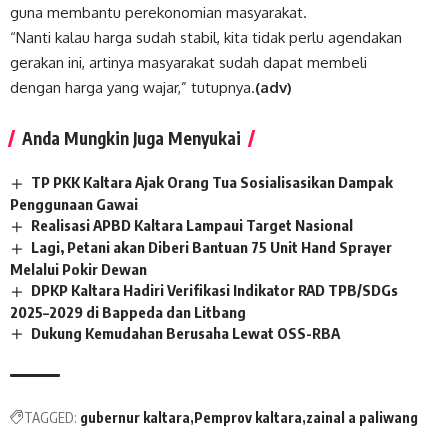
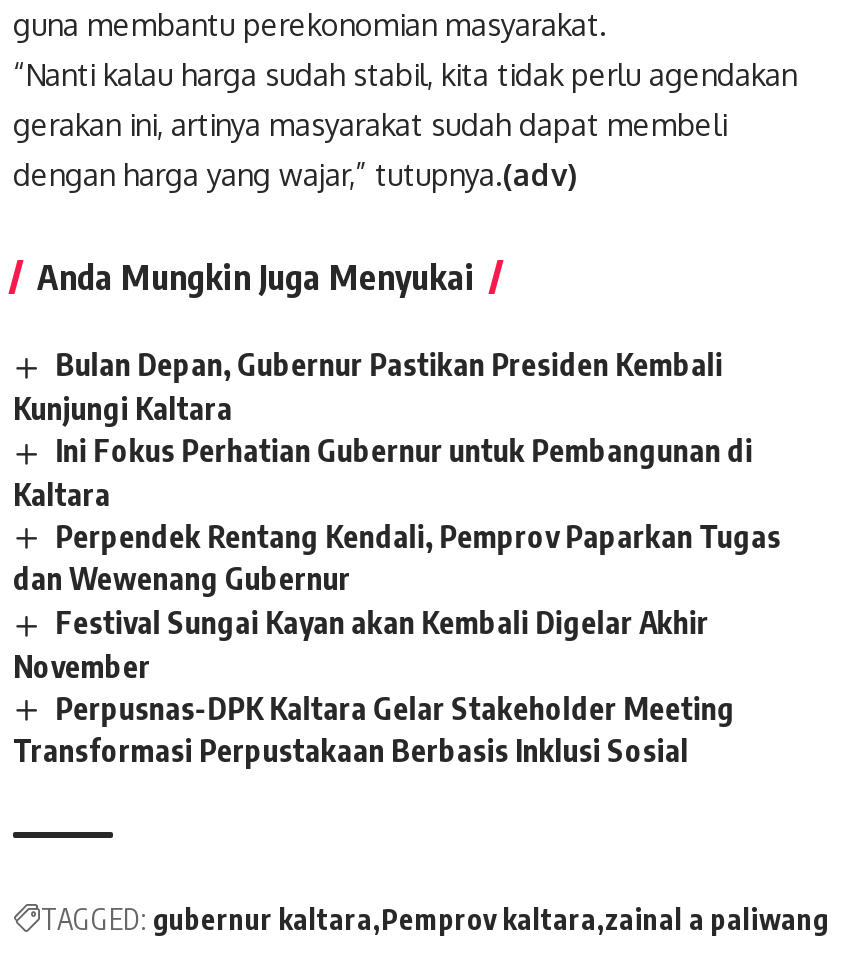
- TP PKK Kaltara Ajak Orang Tua Sosialisasikan Dampak
- Penggunaan Gawai
- Realisasi APBD Kaltara Lampaui Target Nasional
- Lagi, Petani akan Diberi Bantuan 75 Unit Hand Sprayer
- Melalui Pokir Dewan
- DPKP Kaltara Hadiri Verifikasi Indikator RAD TPB/SDGs
- 2025–2029 di Bappeda dan Litbang
- Dukung Kemudahan Berusaha Lewat OSS-RBA
+ Bulan Depan, Gubernur Pastikan Presiden Kembali
+ Kunjungi Kaltara
+ Ini Fokus Perhatian Gubernur untuk Pembangunan di
+ Kaltara
+ Perpendek Rentang Kendali, Pemprov Paparkan Tugas
+ dan Wewenang Gubernur
+ Festival Sungai Kayan akan Kembali Digelar Akhir
+ November
+ Perpusnas-DPK Kaltara Gelar Stakeholder Meeting
+ Transformasi Perpustakaan Berbasis Inklusi Sosial
